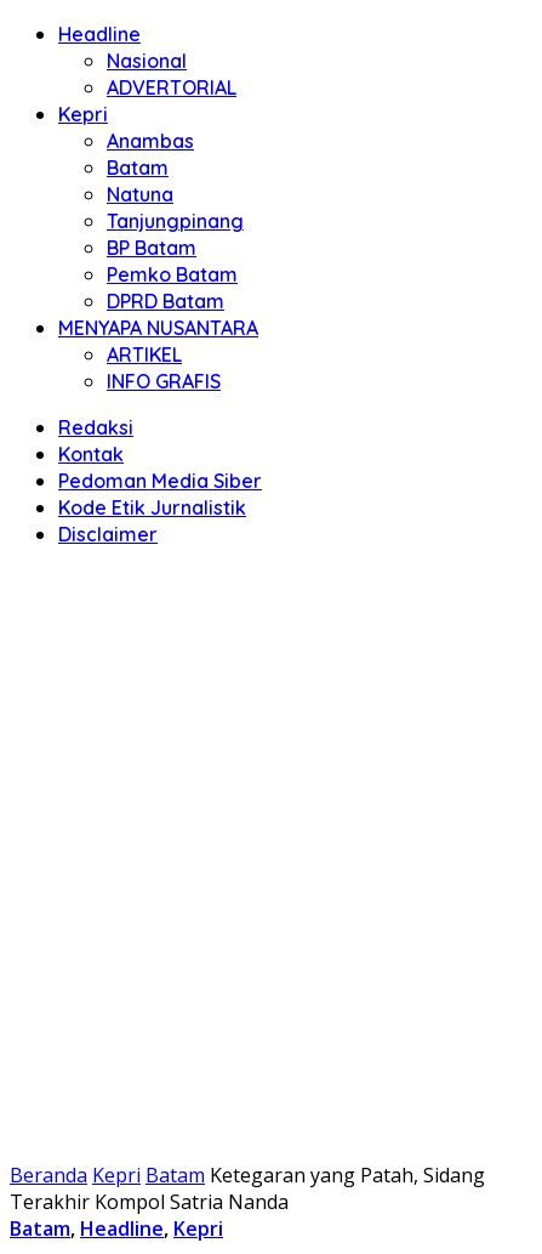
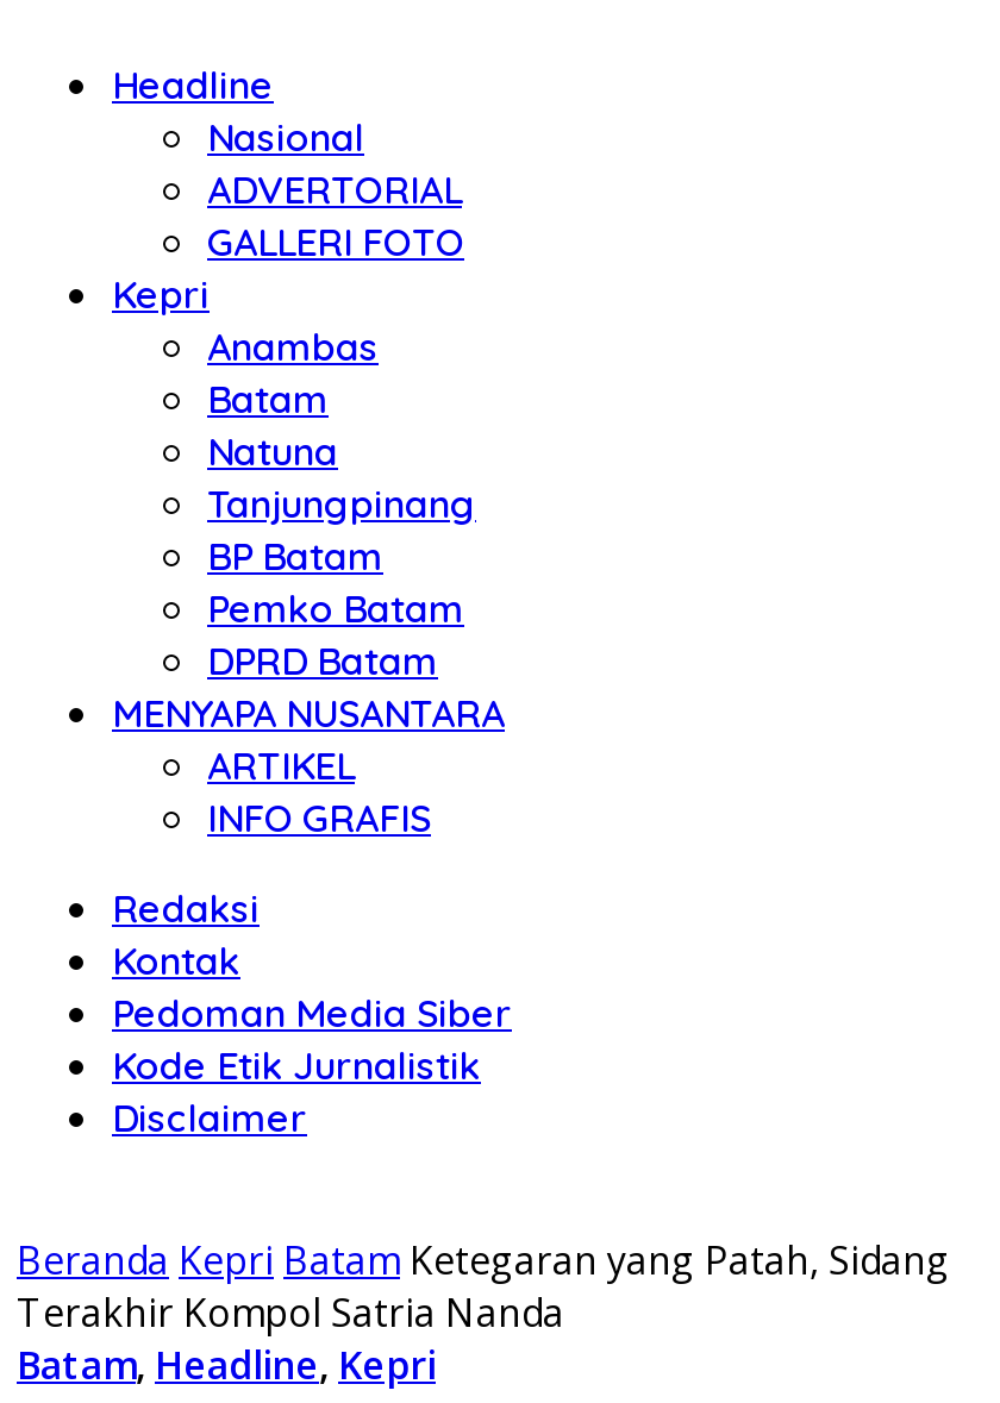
moved down: Kepri | Anambas | Batam | ... | Kode Etik Jurnalistik | Disclaimer

+ GALLERI FOTO
